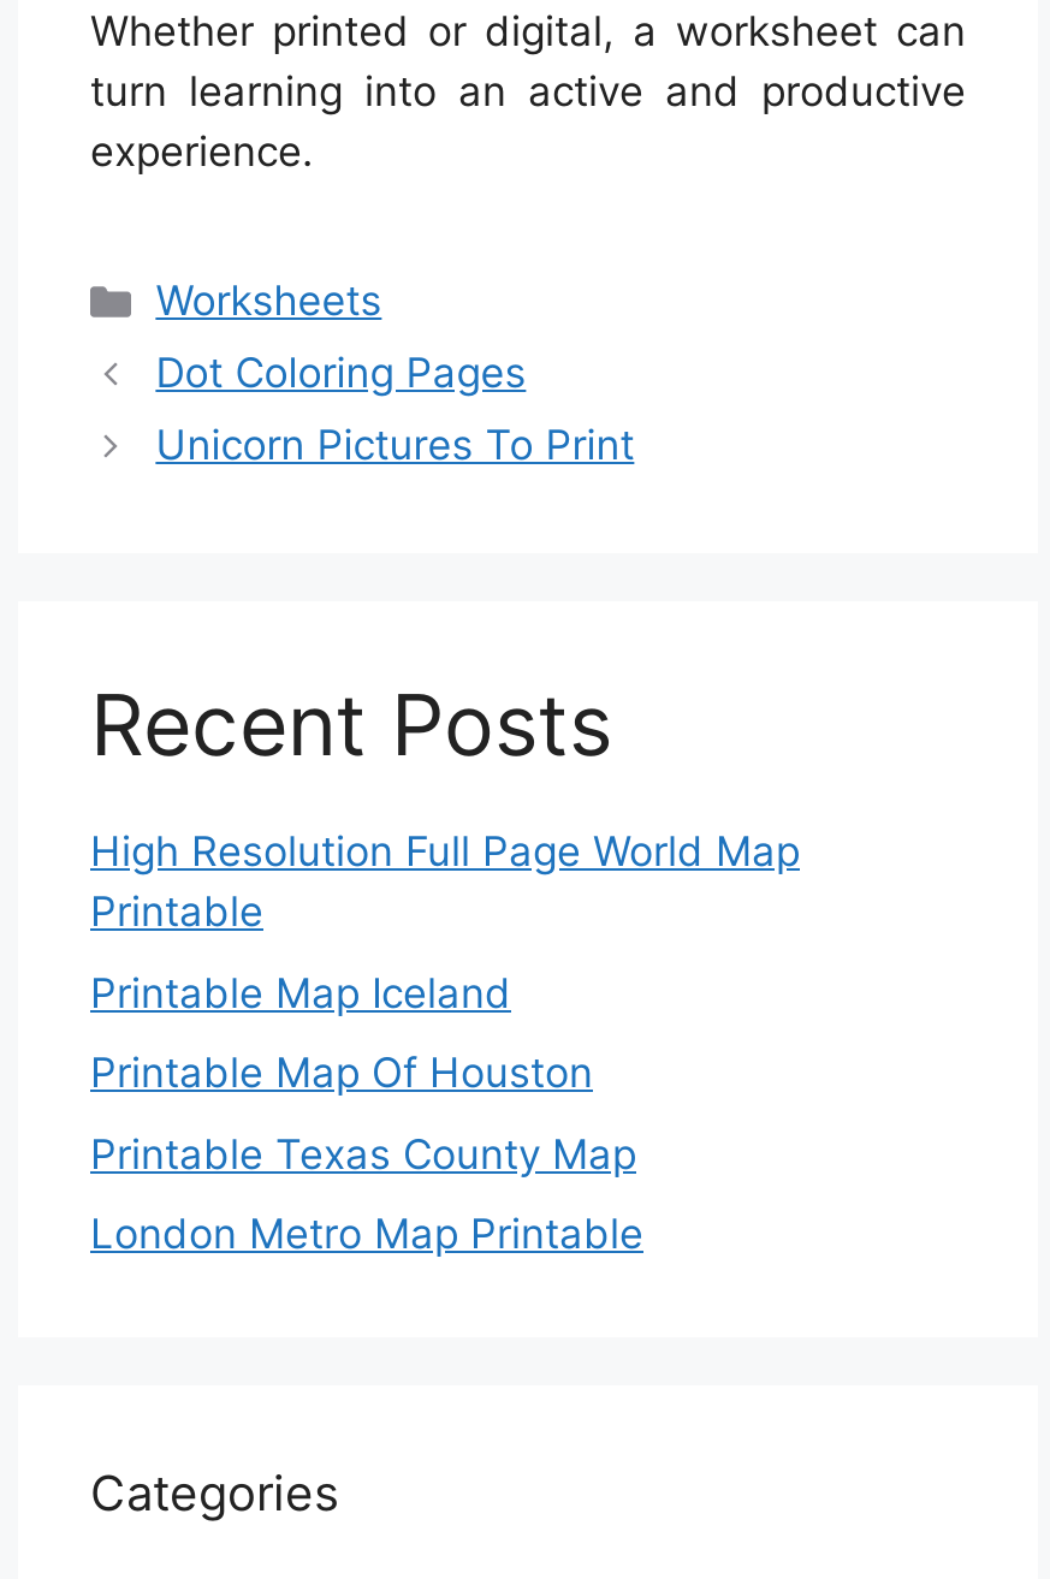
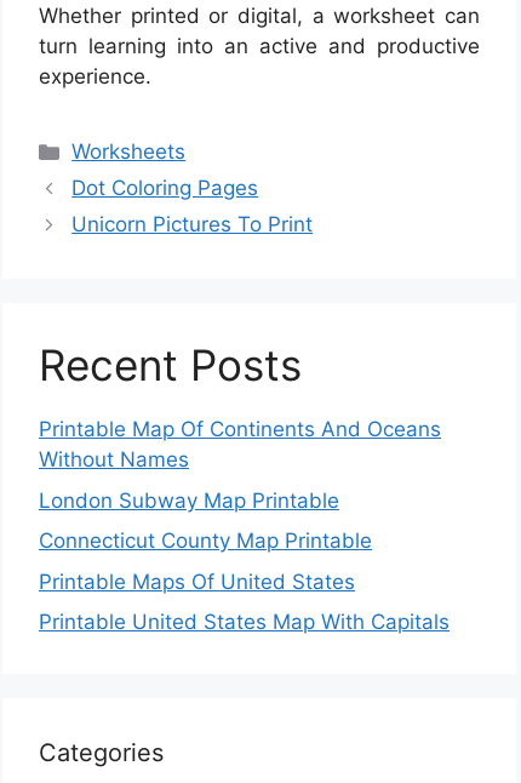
- High Resolution Full Page World Map
- Printable
+ Printable Map Of Continents And Oceans
+ Without Names

- Printable Map Iceland
+ London Subway Map Printable

- Printable Map Of Houston
+ Connecticut County Map Printable

- Printable Texas County Map
+ Printable Maps Of United States

- London Metro Map Printable
+ Printable United States Map With Capitals
